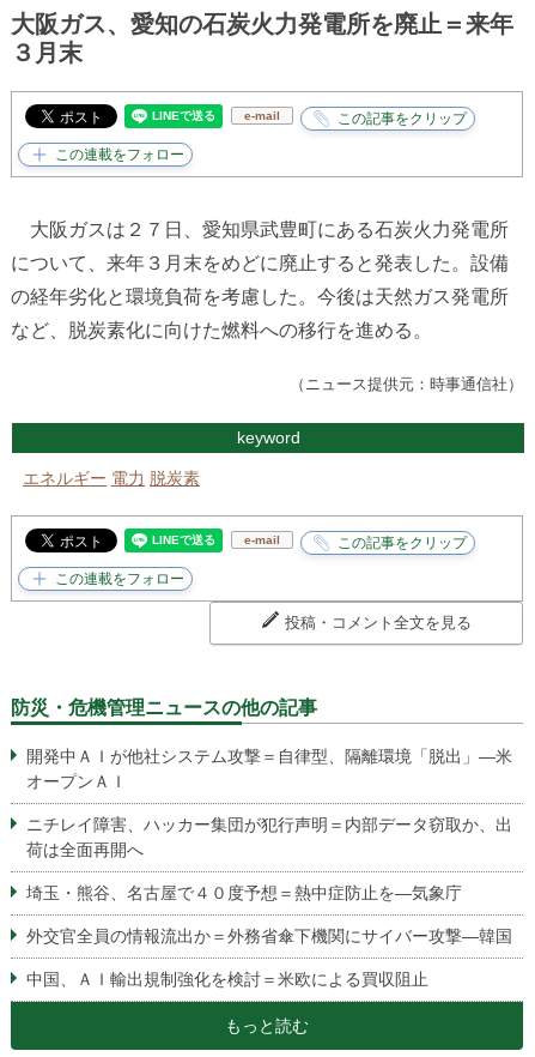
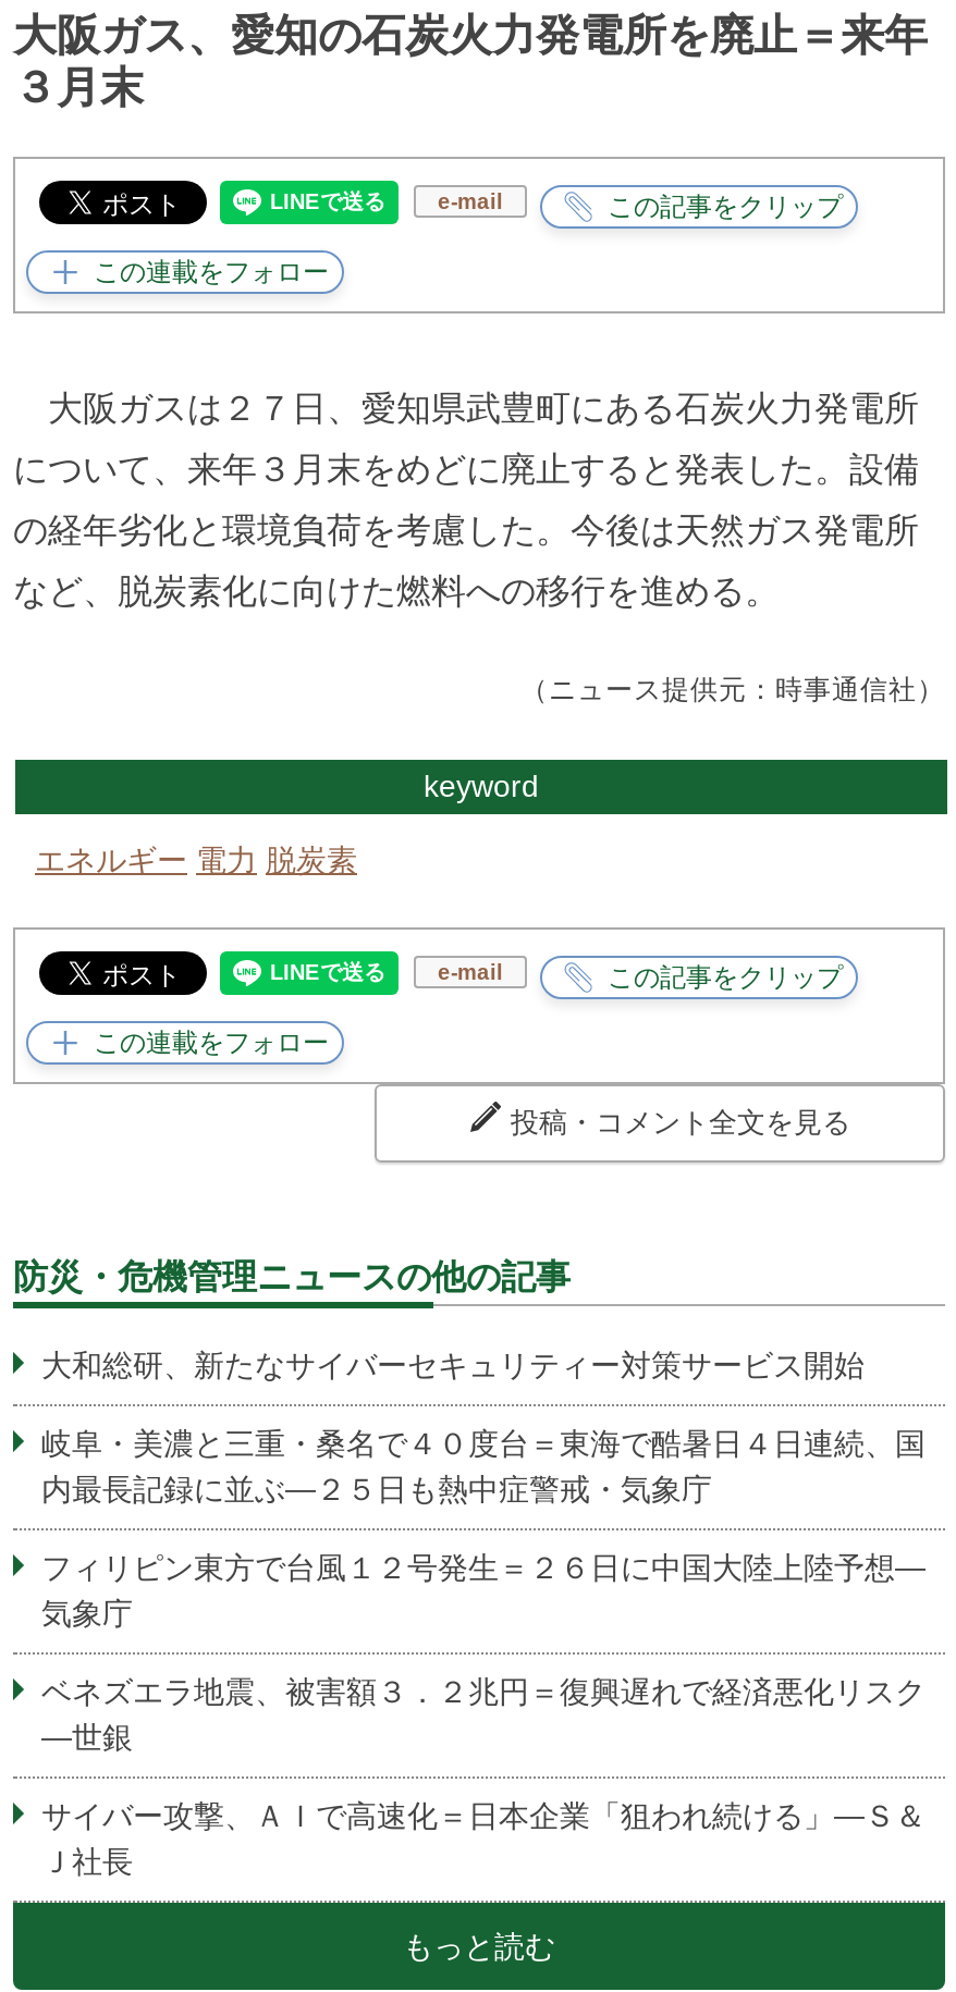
- 開発中ＡＩが他社システム攻撃＝自律型、隔離環境「脱出」―米
- オープンＡＩ
+ 大和総研、新たなサイバーセキュリティー対策サービス開始

- ニチレイ障害、ハッカー集団が犯行声明＝内部データ窃取か、出
- 荷は全面再開へ
+ 岐阜・美濃と三重・桑名で４０度台＝東海で酷暑日４日連続、国
+ 内最長記録に並ぶ―２５日も熱中症警戒・気象庁

- 埼玉・熊谷、名古屋で４０度予想＝熱中症防止を―気象庁
+ フィリピン東方で台風１２号発生＝２６日に中国大陸上陸予想―
+ 気象庁

- 外交官全員の情報流出か＝外務省傘下機関にサイバー攻撃―韓国
+ ベネズエラ地震、被害額３．２兆円＝復興遅れで経済悪化リスク
+ ―世銀

- 中国、ＡＩ輸出規制強化を検討＝米欧による買収阻止
+ サイバー攻撃、ＡＩで高速化＝日本企業「狙われ続ける」―Ｓ＆
+ Ｊ社長
